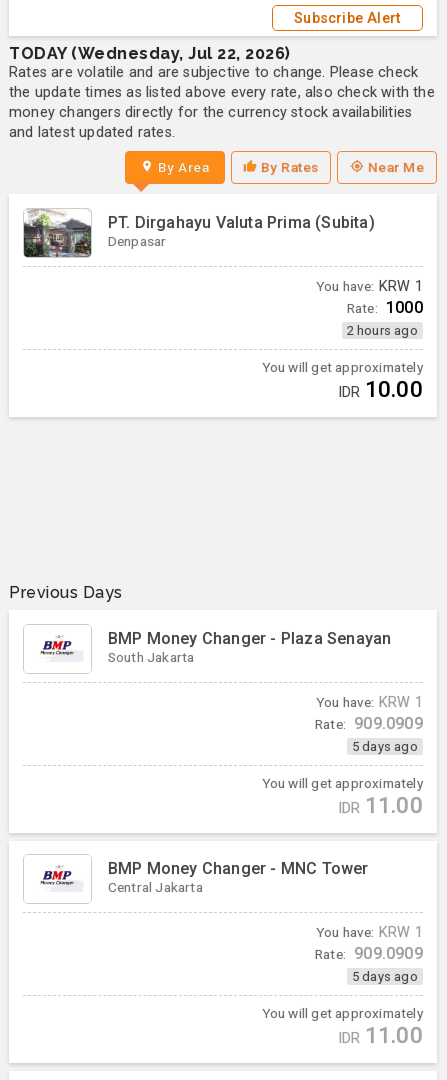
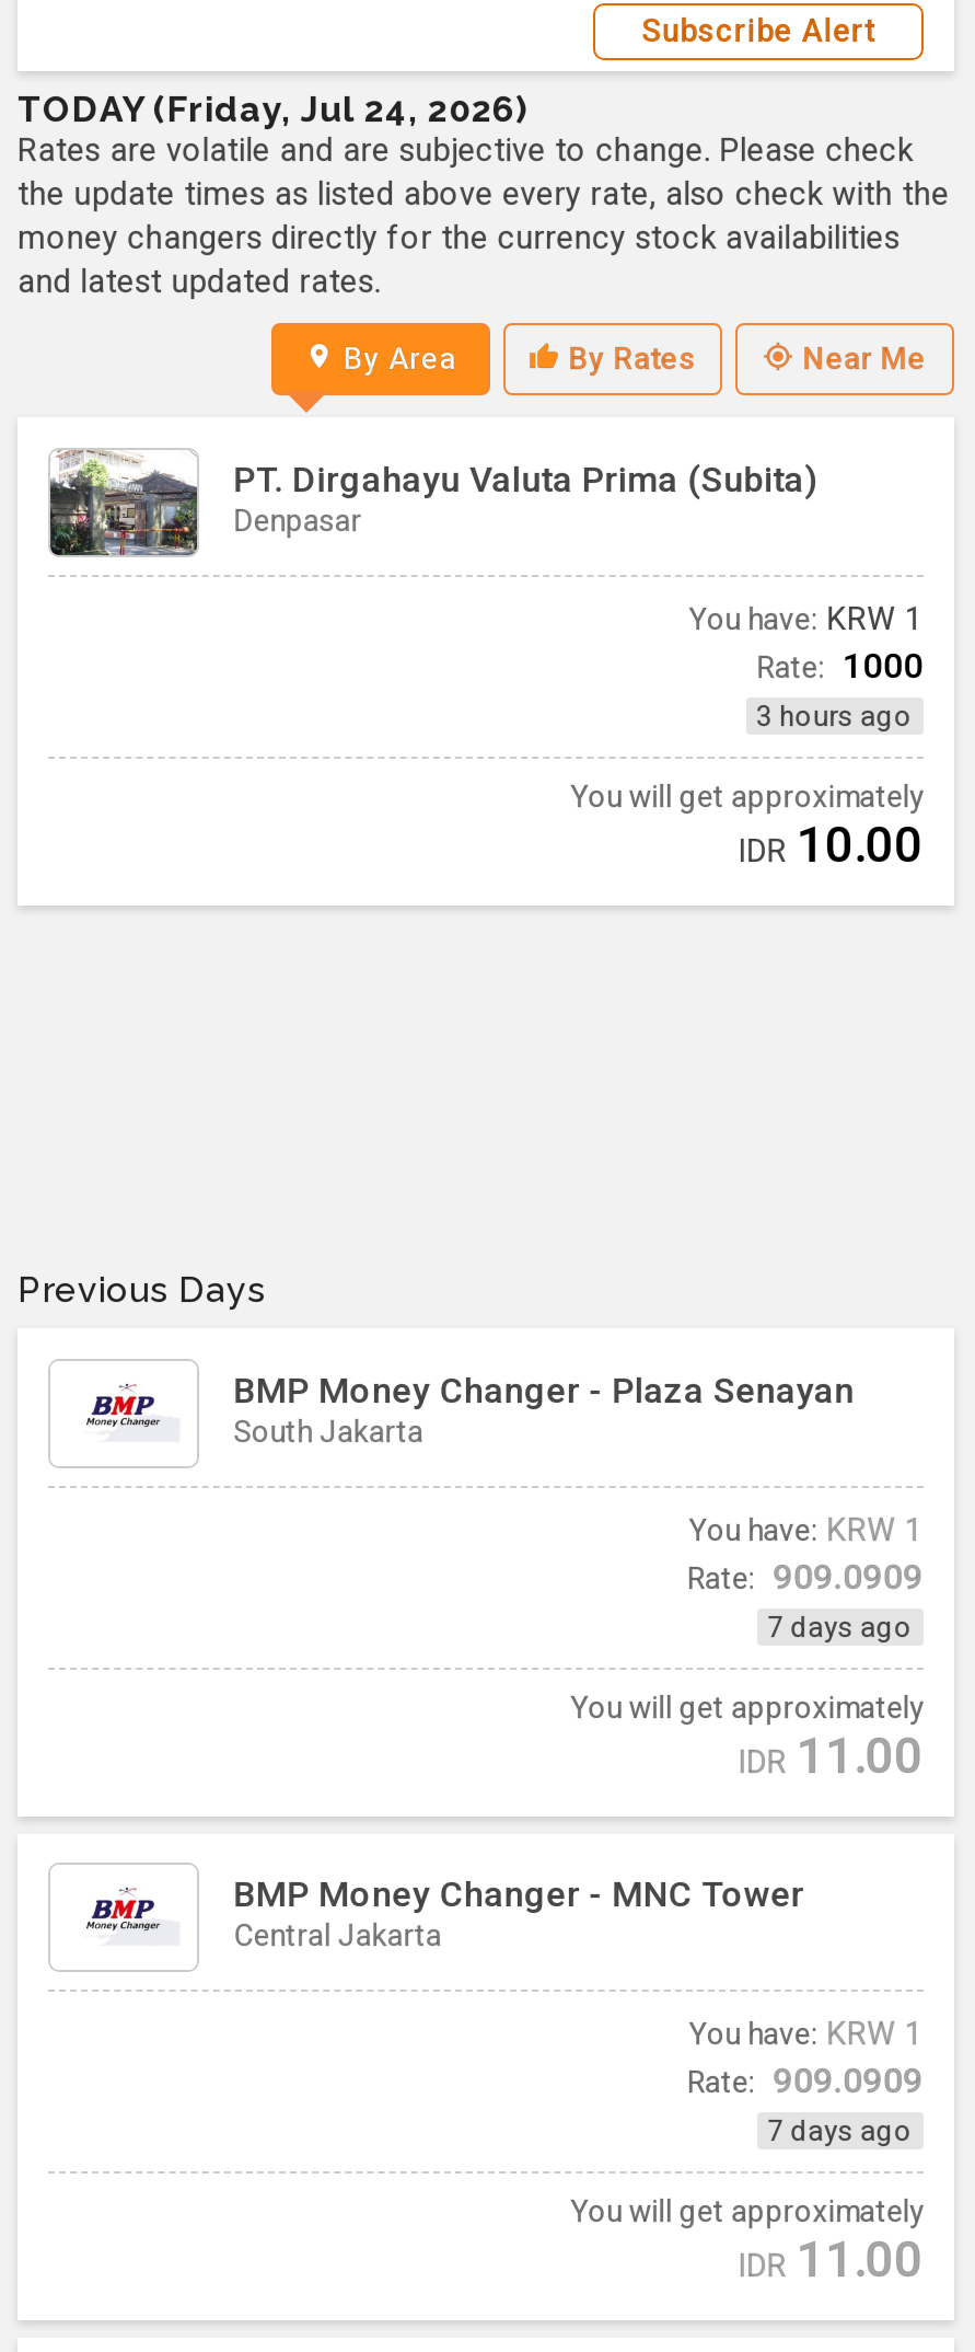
- TODAY (Wednesday, Jul 22, 2026)
+ TODAY (Friday, Jul 24, 2026)

- 2 hours ago
+ 3 hours ago

- 5 days ago
+ 7 days ago

- 5 days ago
+ 7 days ago
